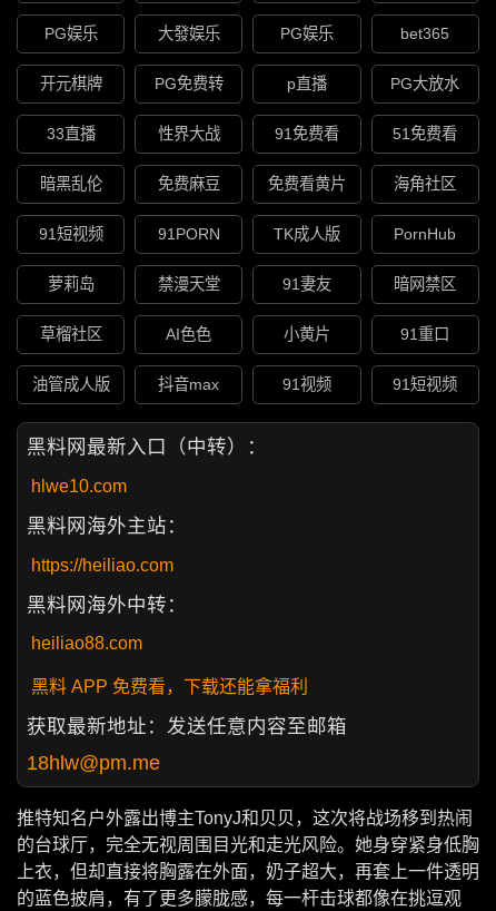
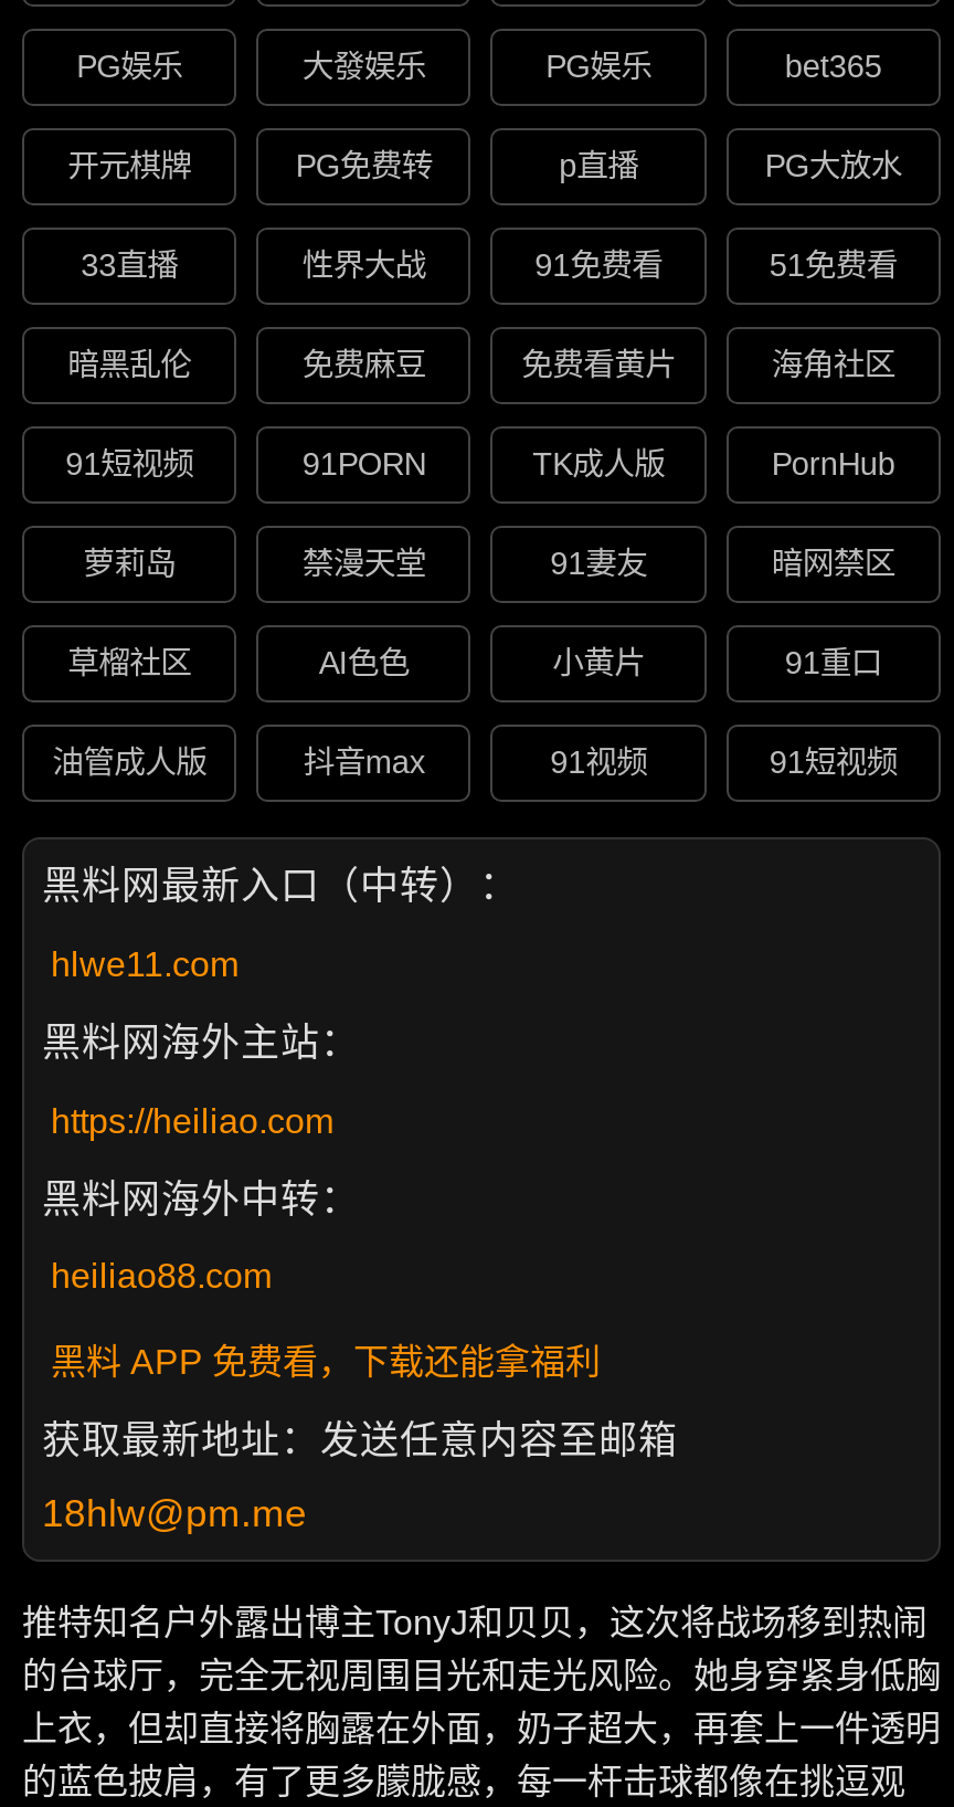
- hlwe10.com
+ hlwe11.com
